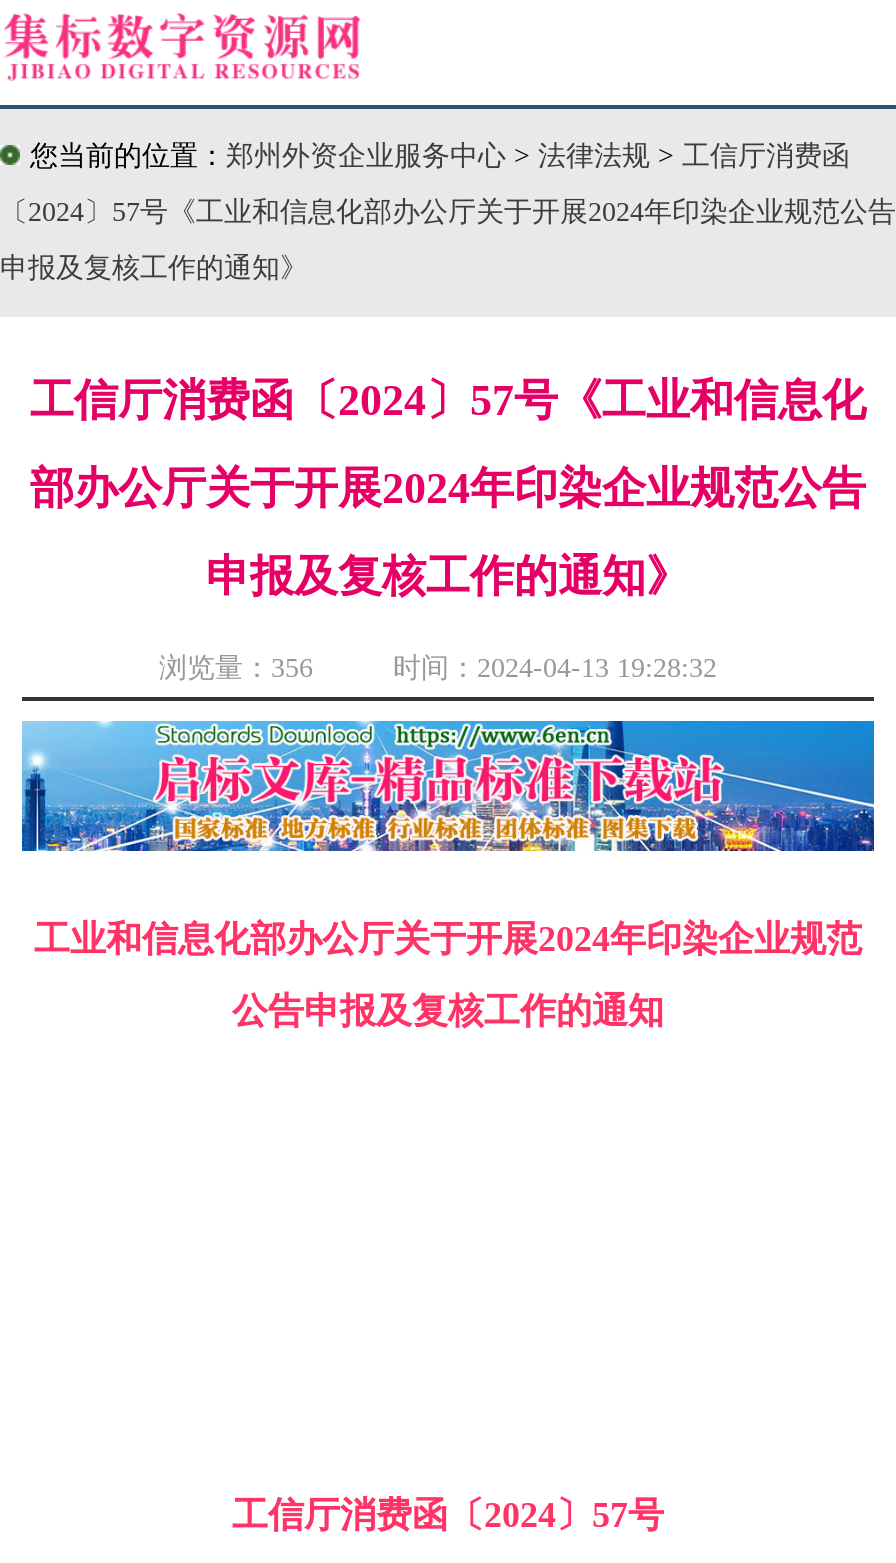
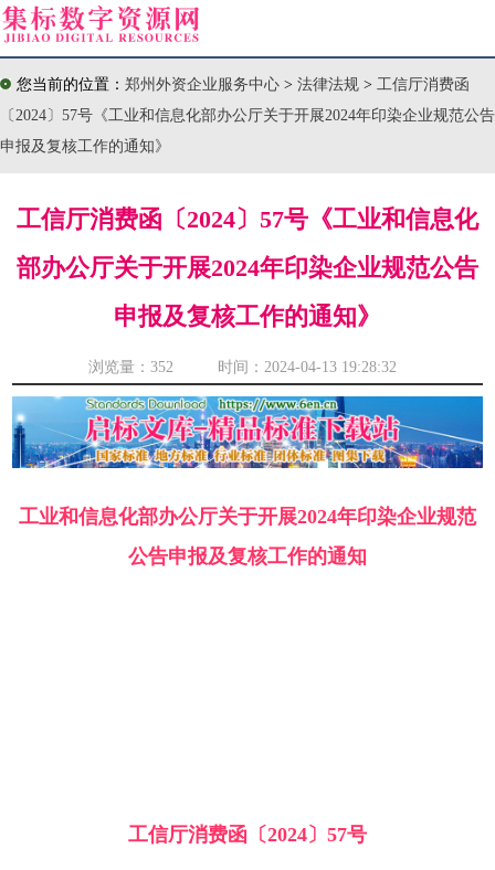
- 浏览量：356 时间：2024-04-13 19:28:32
+ 浏览量：352 时间：2024-04-13 19:28:32
